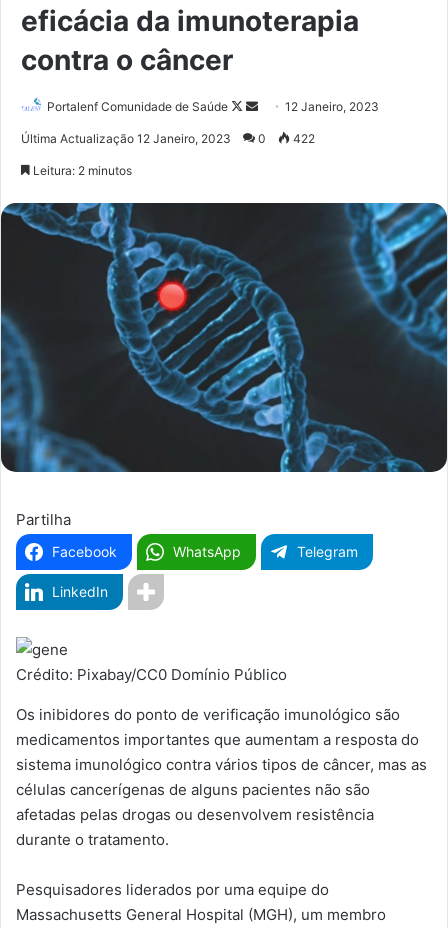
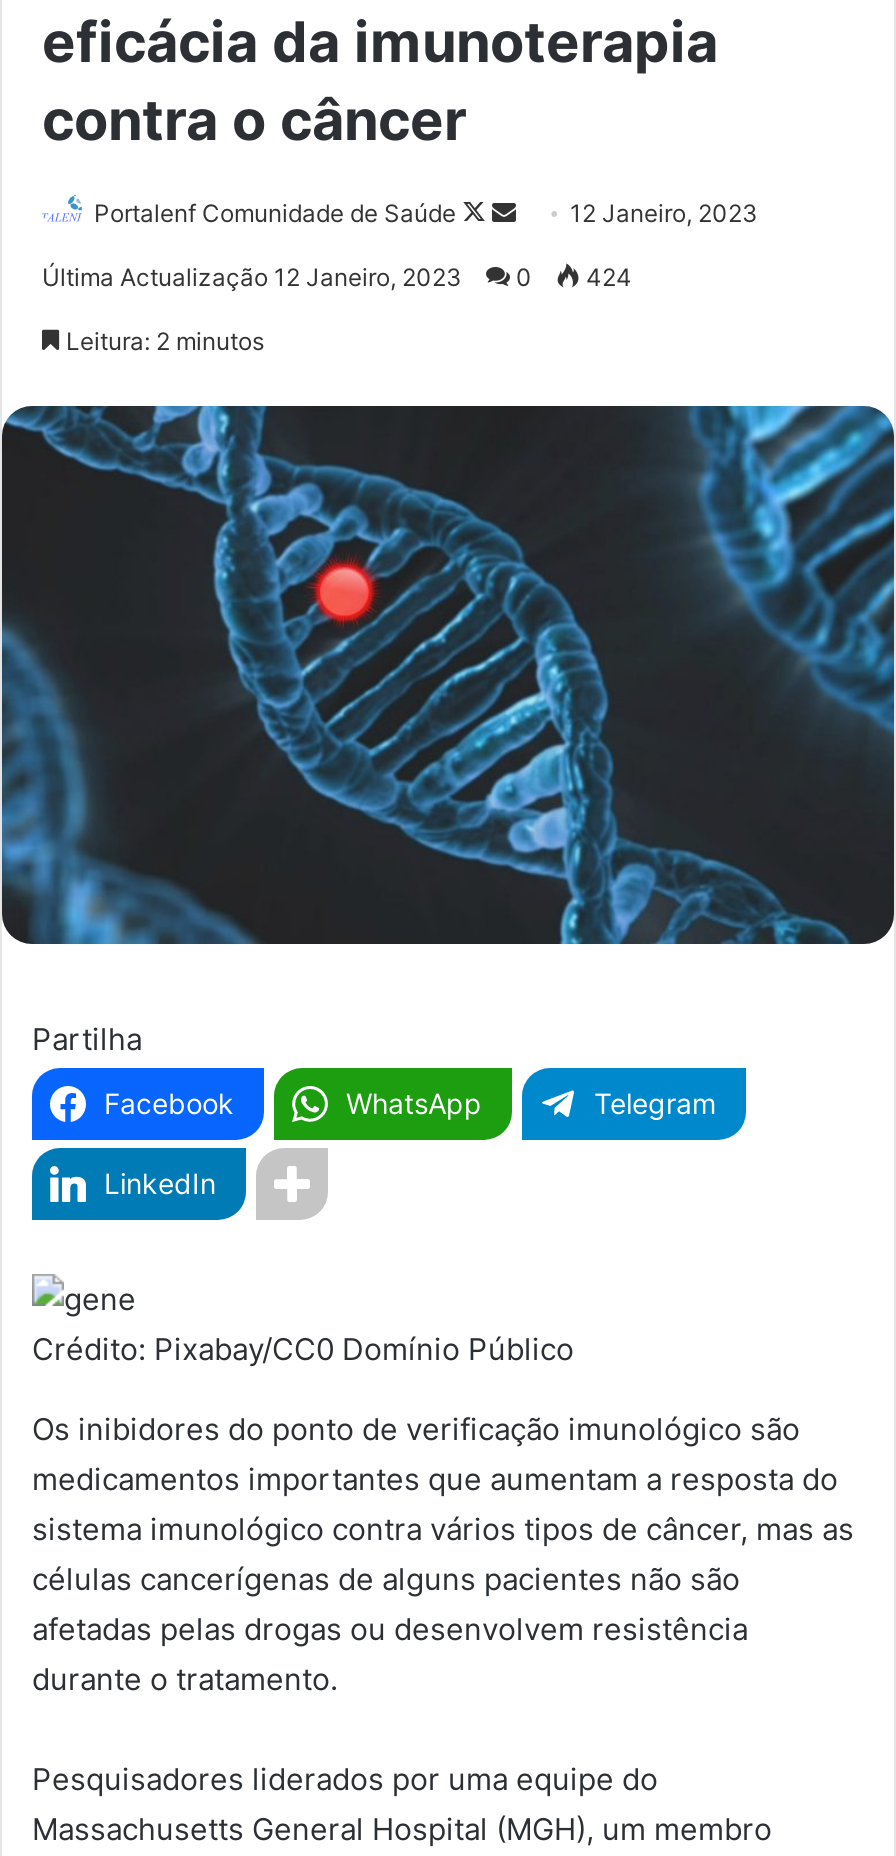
- Última Actualização 12 Janeiro, 2023 0 422
+ Última Actualização 12 Janeiro, 2023 0 424
